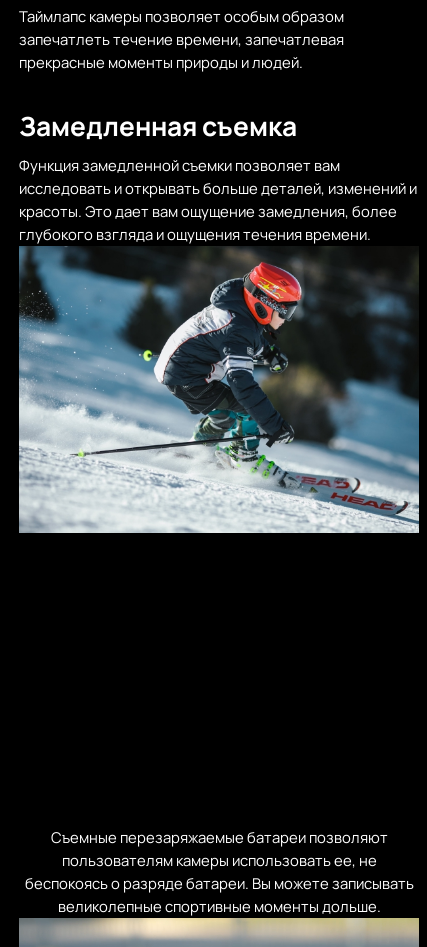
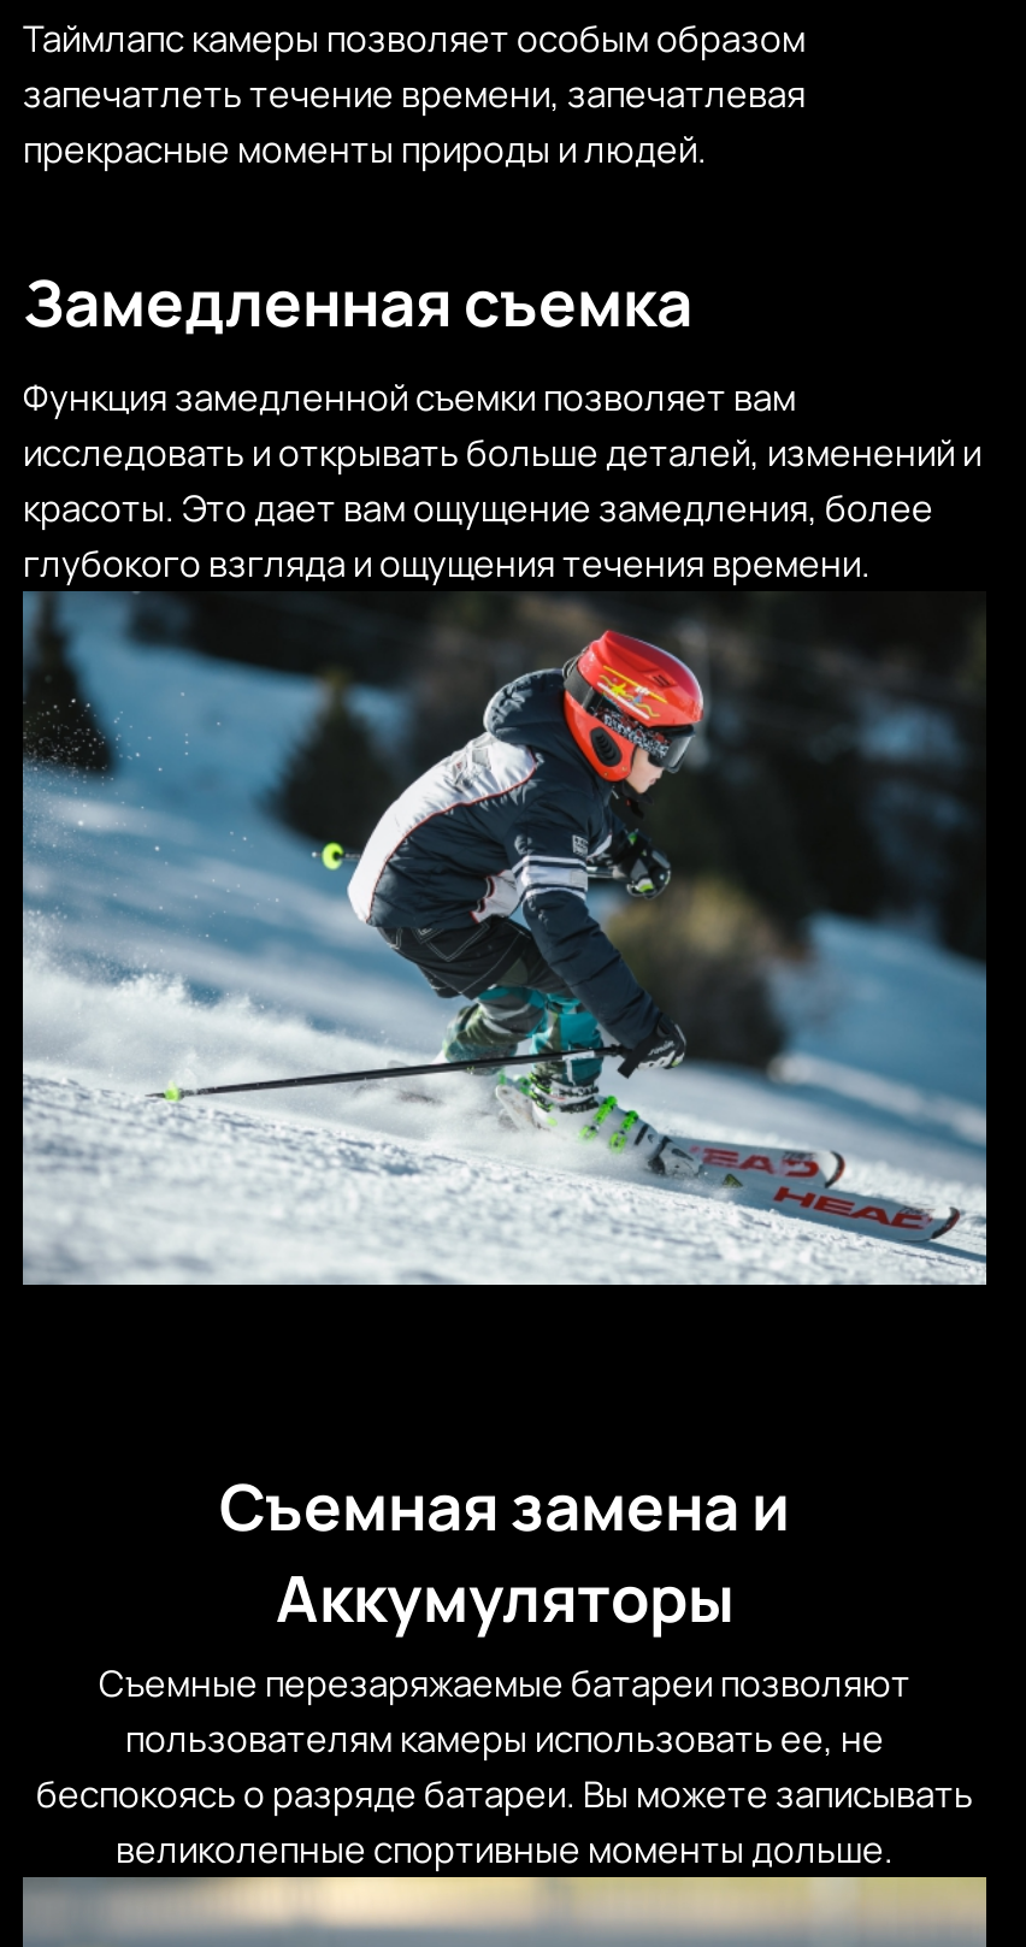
+ Съемная замена и
+ Аккумуляторы
